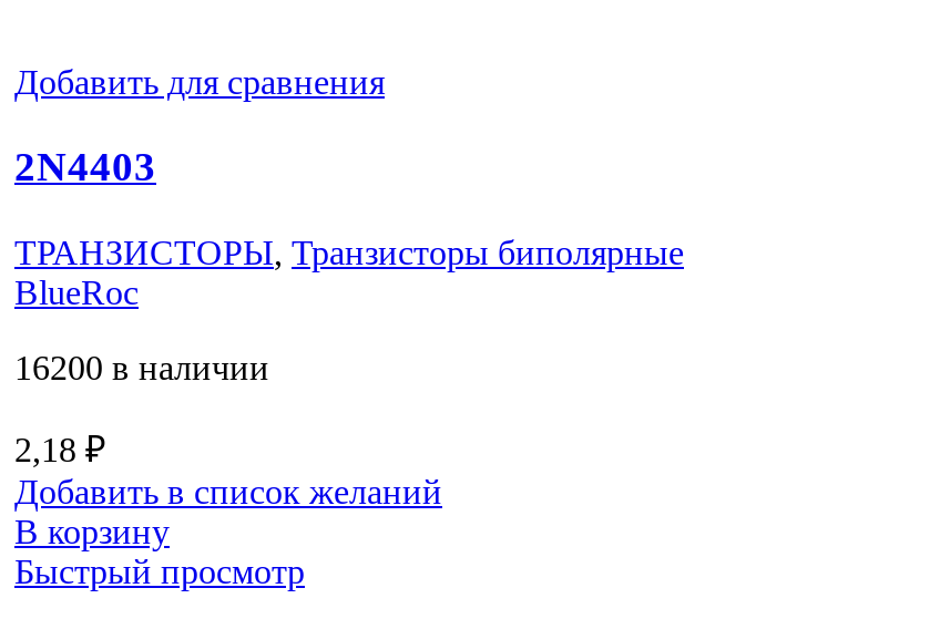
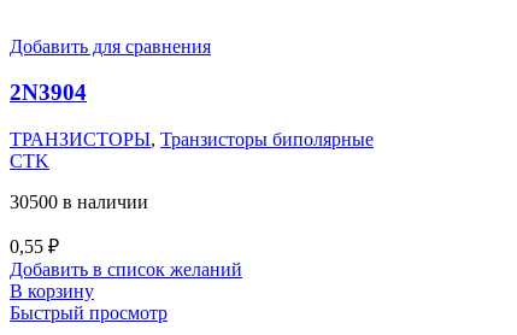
- 2N4403
+ 2N3904

- BlueRoc
+ CTK

- 16200 в наличии
+ 30500 в наличии

- 2,18 ₽
+ 0,55 ₽
